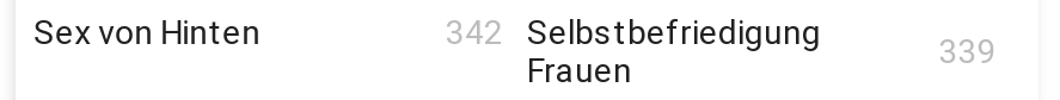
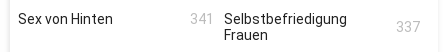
- 342 Selbstbefriedigung
+ 341 Selbstbefriedigung

- 339
+ 337
